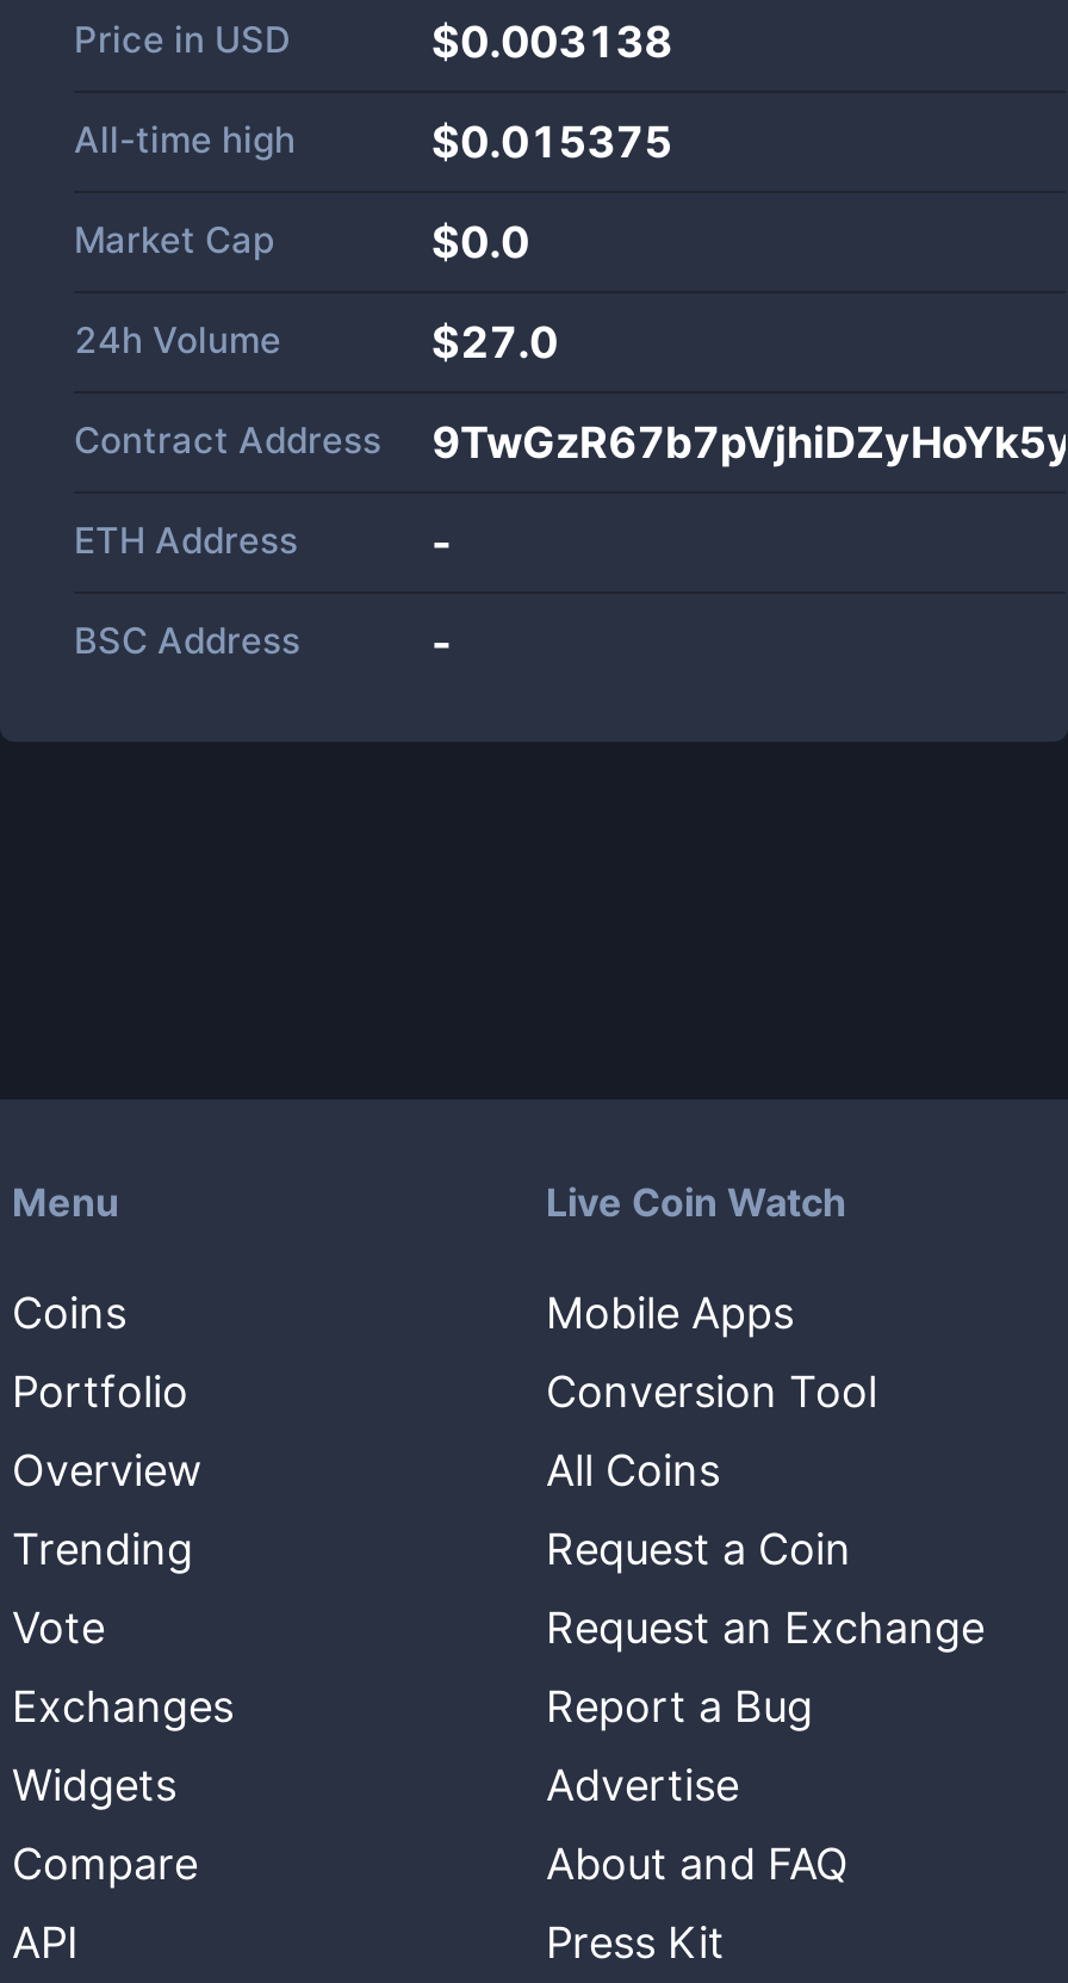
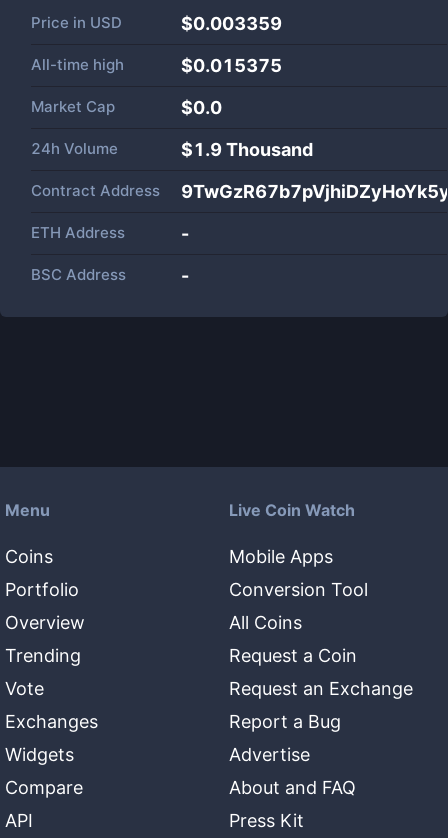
- $0.003138
+ $0.003359

- $27.0
+ $1.9 Thousand
